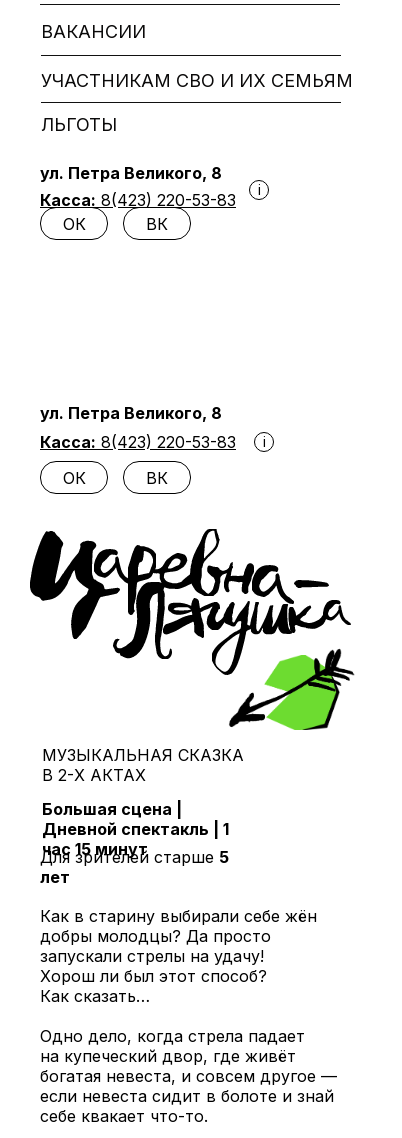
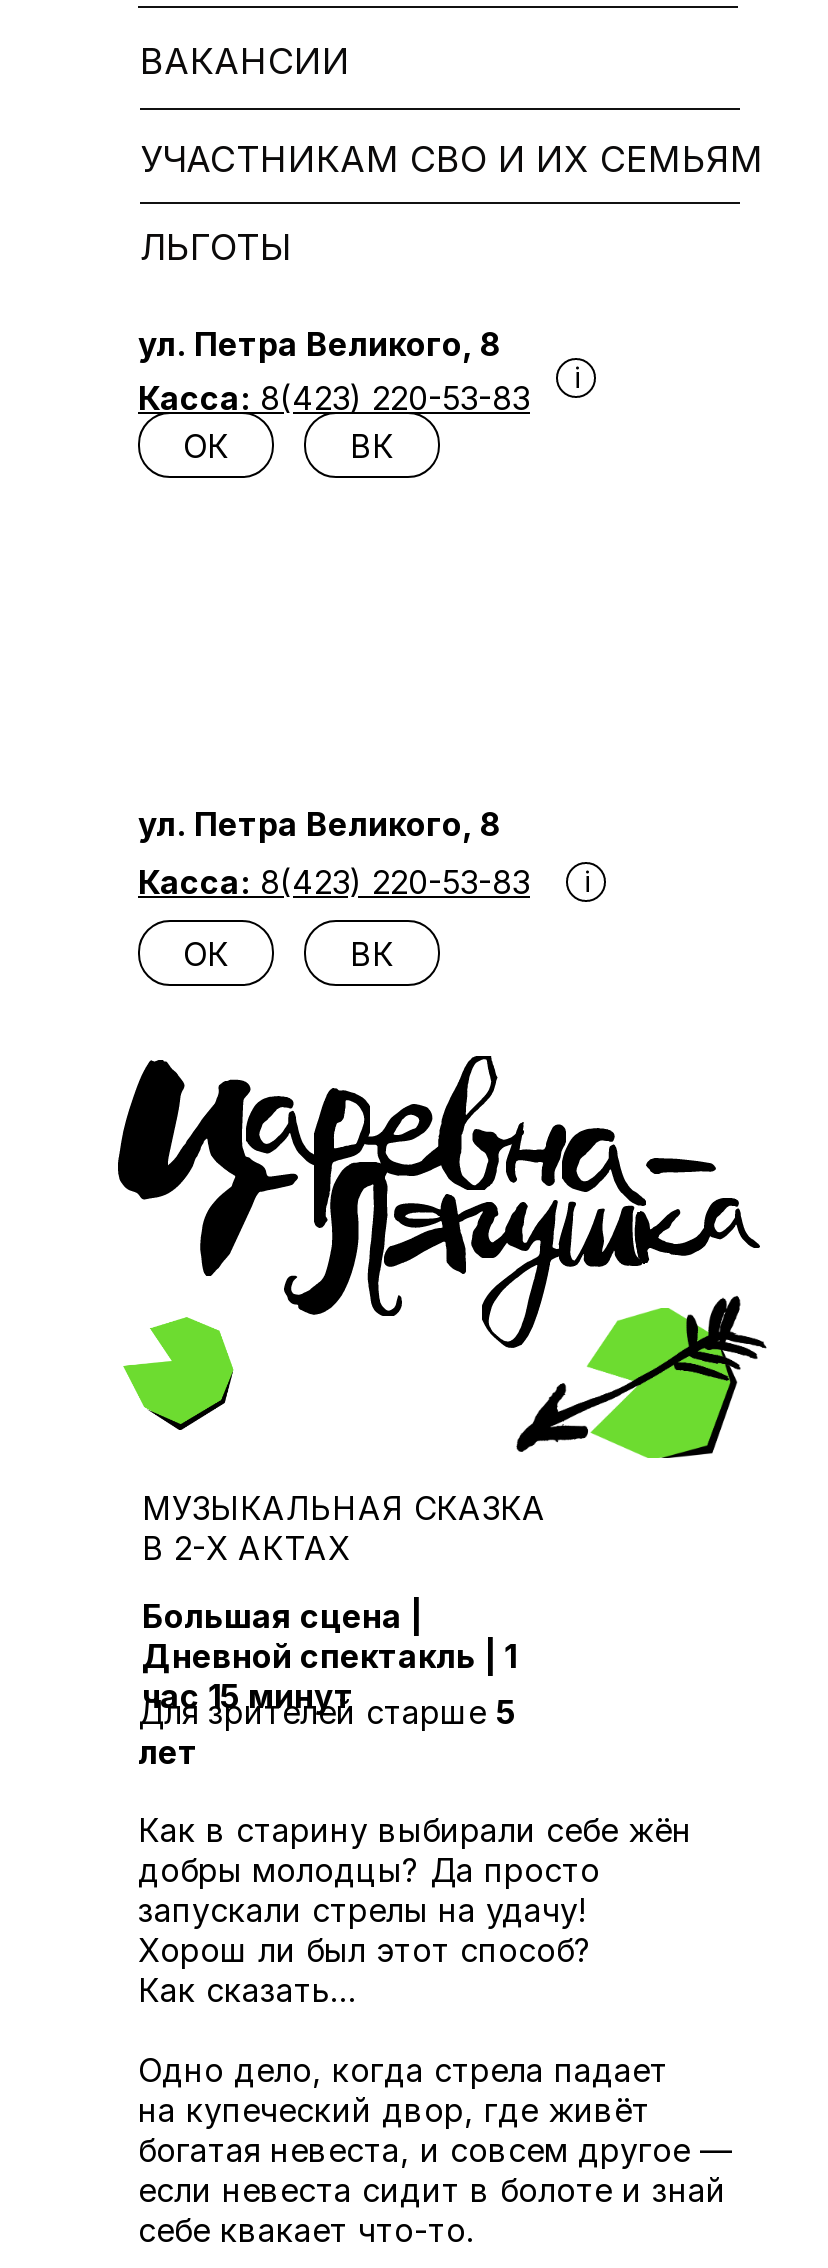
+ [image]
